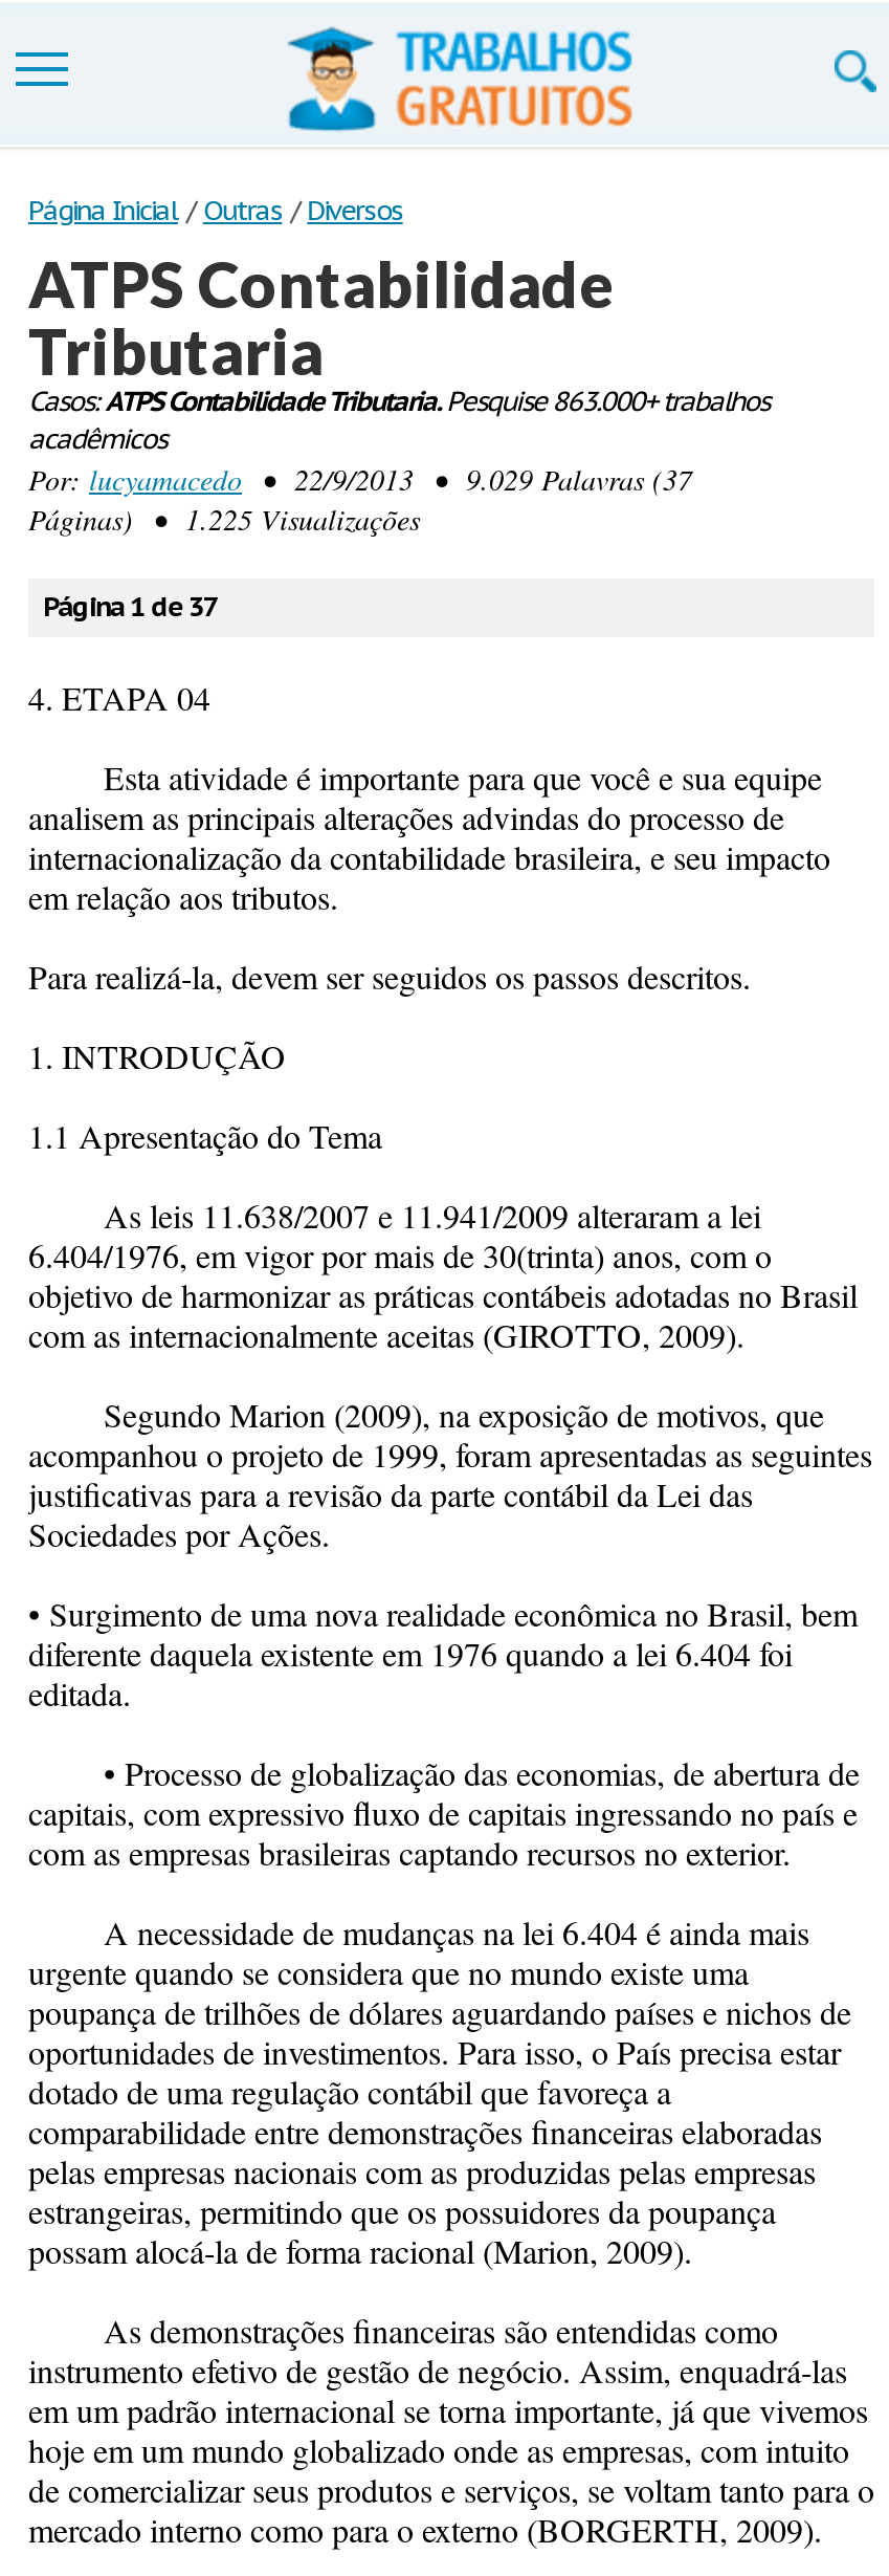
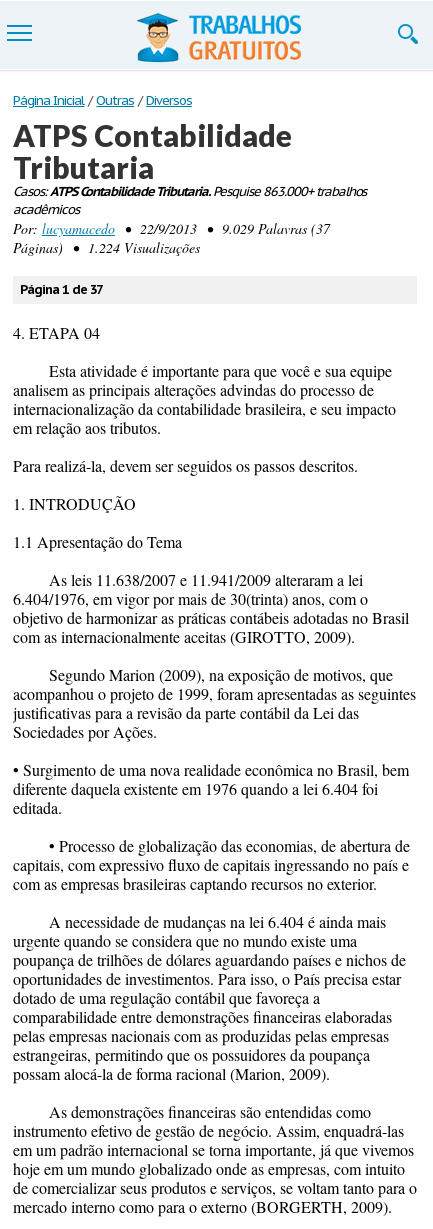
- Páginas) • 1.225 Visualizações
+ Páginas) • 1.224 Visualizações
